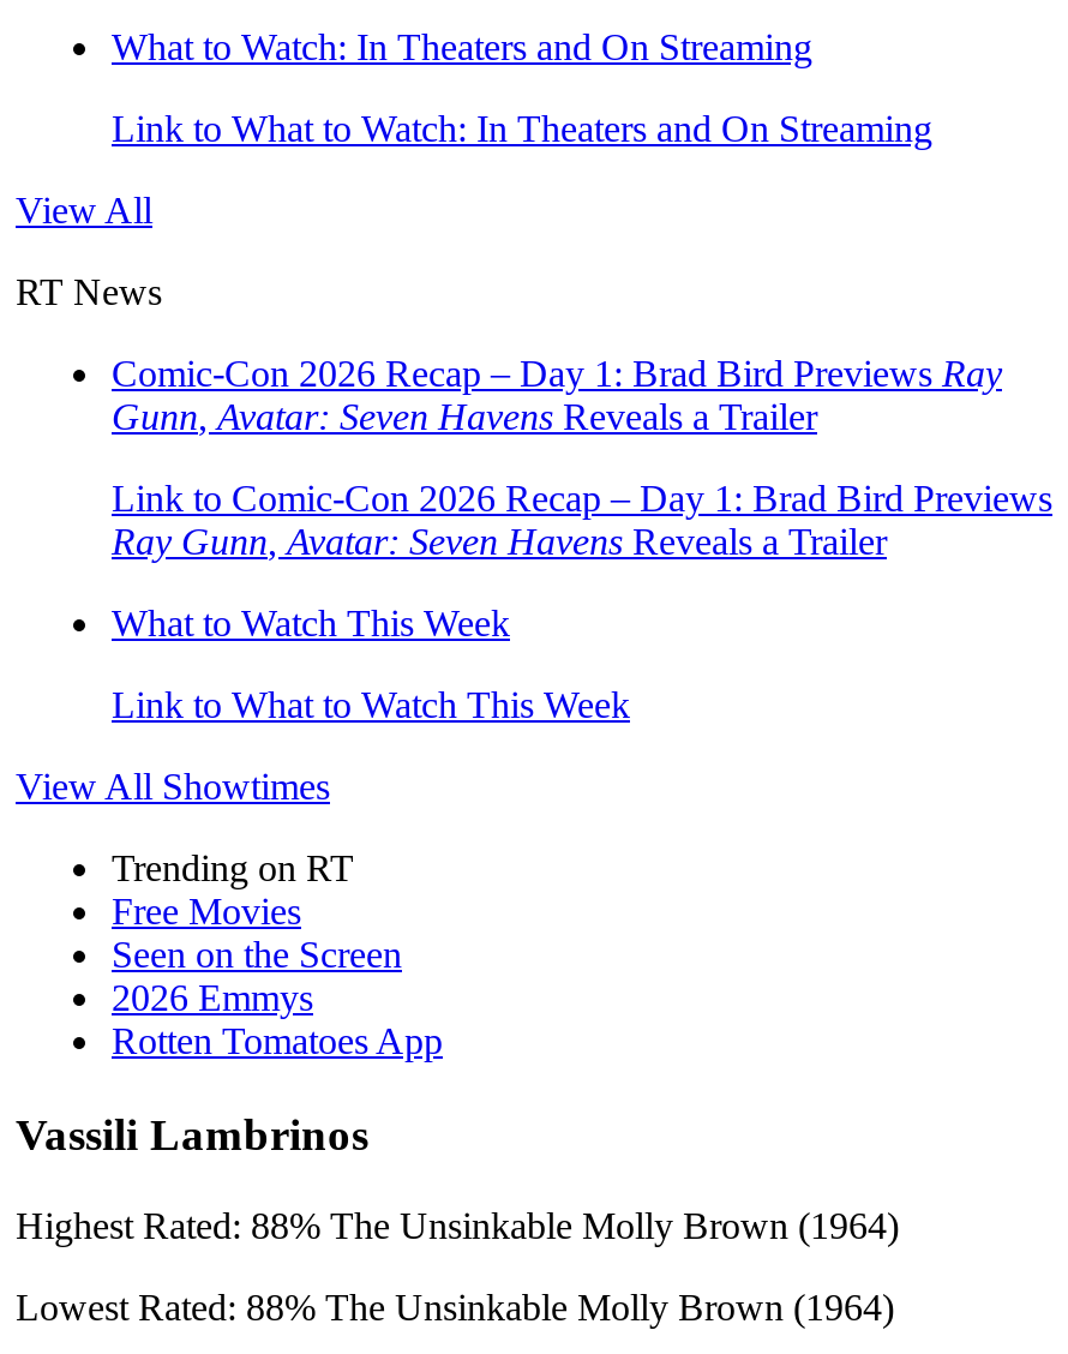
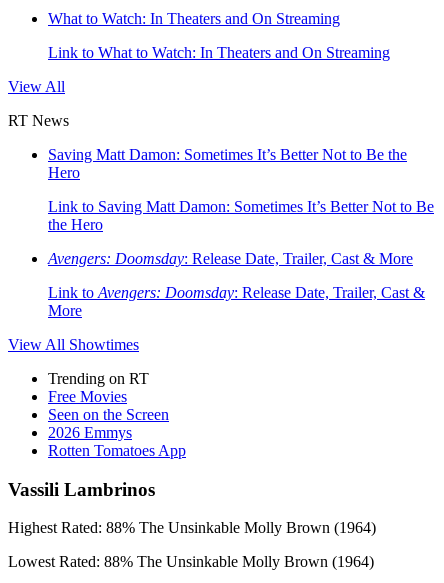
- Comic-Con 2026 Recap – Day 1: Brad Bird Previews Ray
- Gunn, Avatar: Seven Havens Reveals a Trailer
+ Saving Matt Damon: Sometimes It’s Better Not to Be the
+ Hero

- Link to Comic-Con 2026 Recap – Day 1: Brad Bird Previews
- Ray Gunn, Avatar: Seven Havens Reveals a Trailer
+ Link to Saving Matt Damon: Sometimes It’s Better Not to Be
+ the Hero

- What to Watch This Week
+ Avengers: Doomsday: Release Date, Trailer, Cast & More

- Link to What to Watch This Week
+ Link to Avengers: Doomsday: Release Date, Trailer, Cast &
+ More
